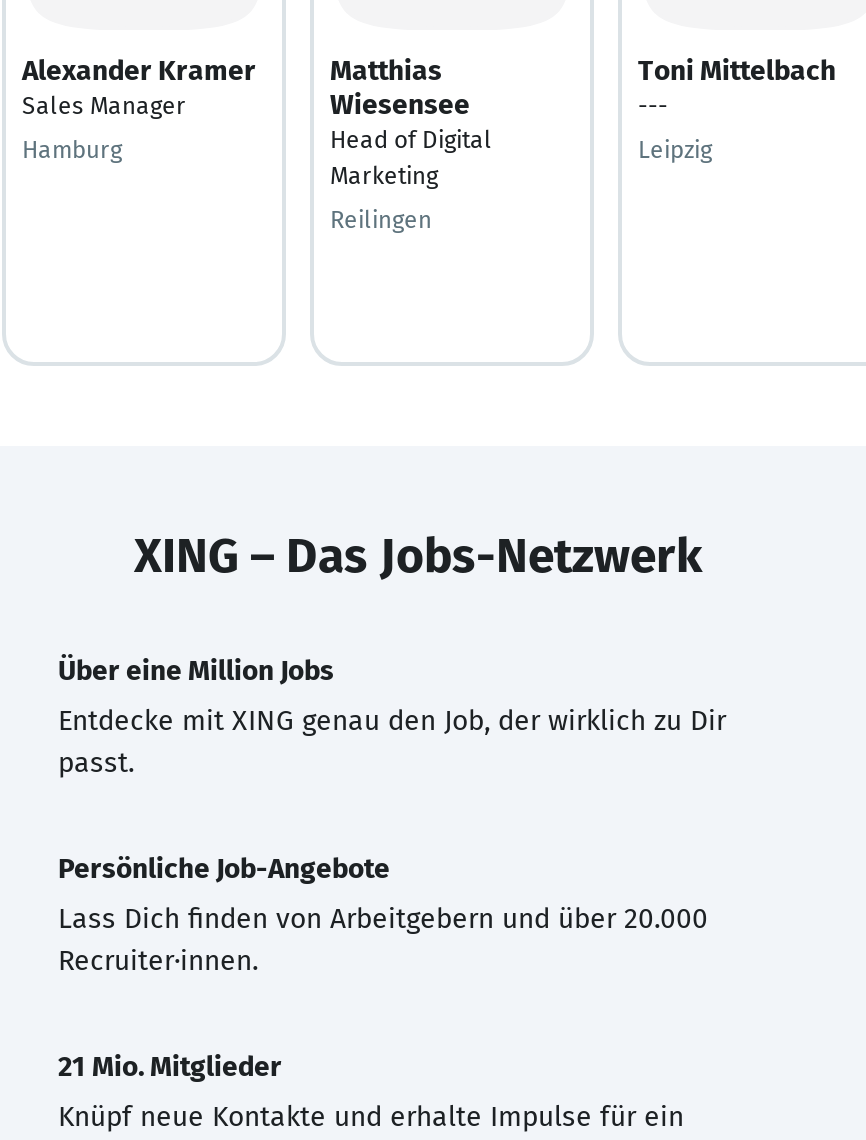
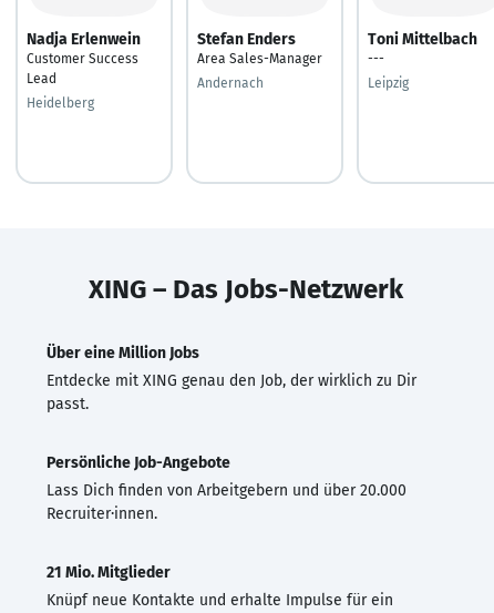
- Alexander Kramer
- Sales Manager
+ Nadja Erlenwein
+ Customer Success
+ Lead

- Matthias
- Wiesensee
- Head of Digital
- Marketing
+ Stefan Enders
+ Area Sales-Manager

- Hamburg
+ Heidelberg

- Reilingen
+ Andernach
